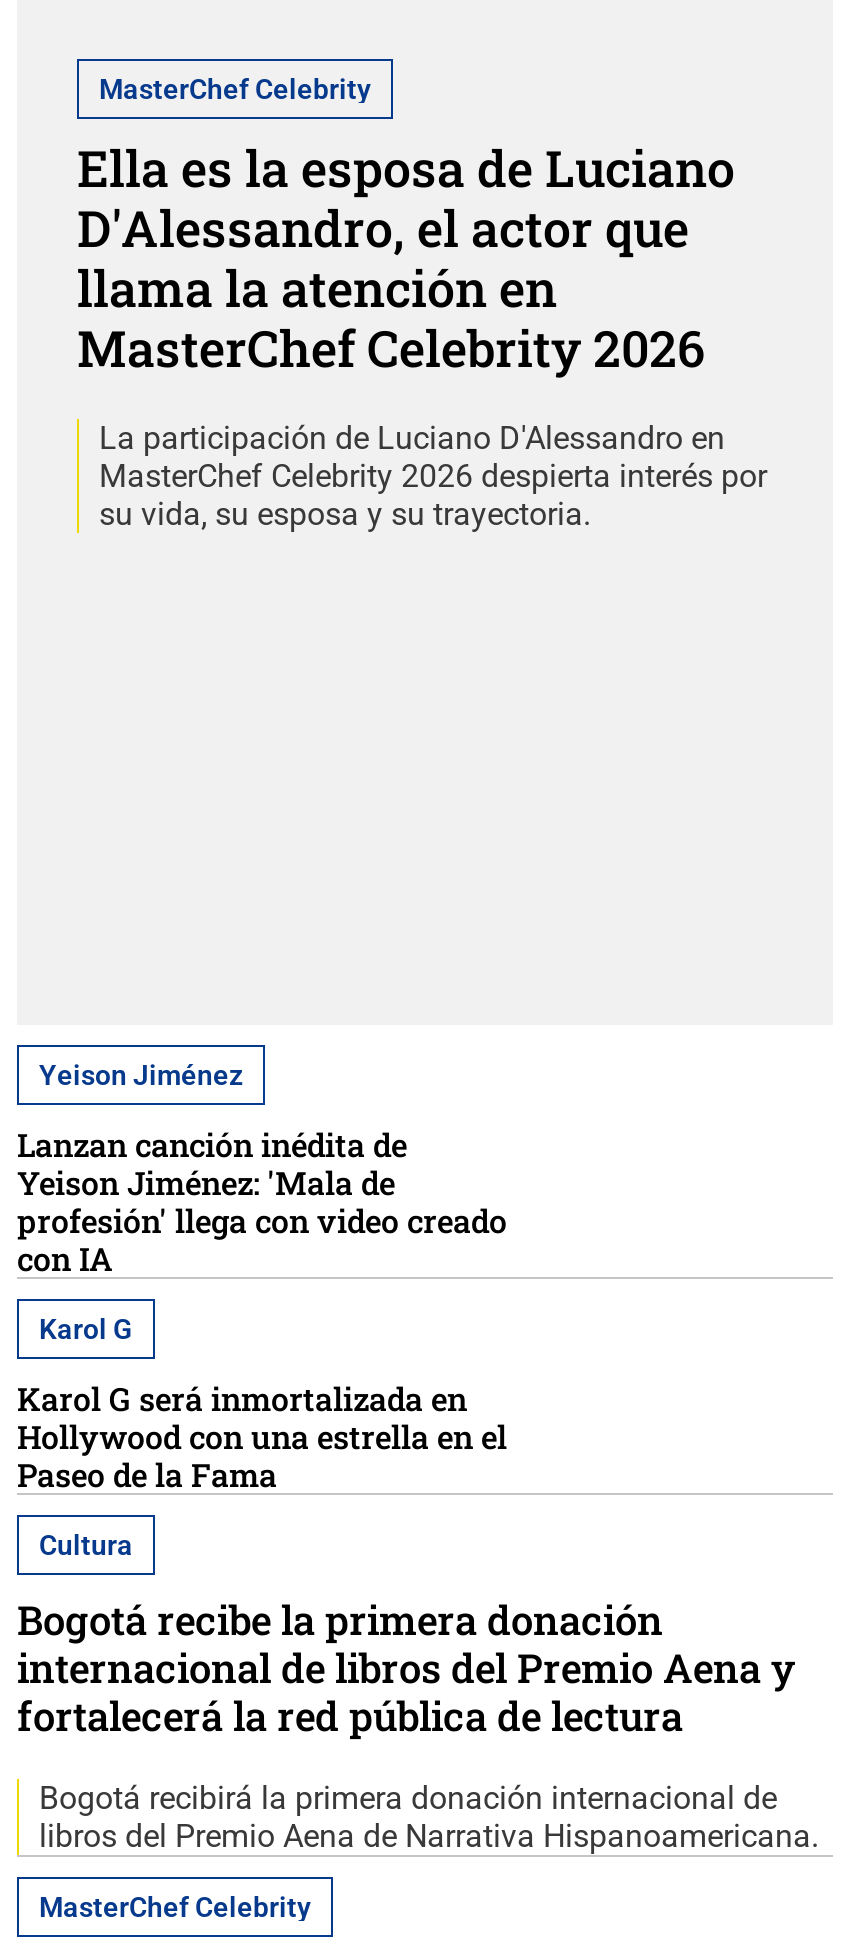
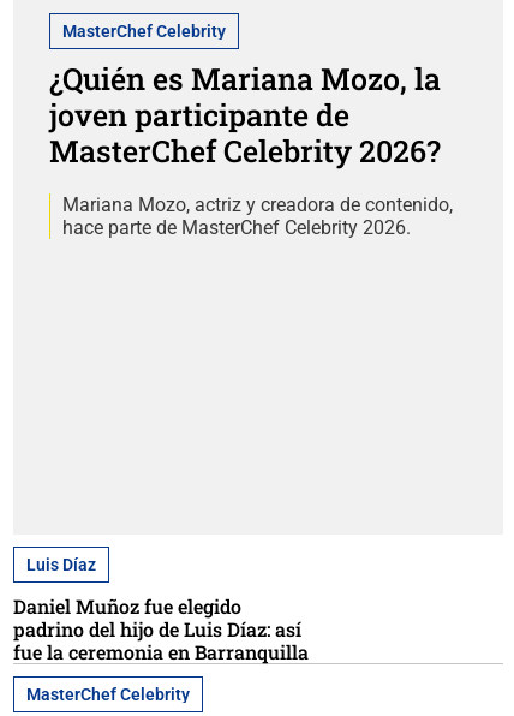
- Ella es la esposa de Luciano
- D'Alessandro, el actor que
- llama la atención en
- MasterChef Celebrity 2026
- La participación de Luciano D'Alessandro en
- MasterChef Celebrity 2026 despierta interés por
- su vida, su esposa y su trayectoria.
+ ¿Quién es Mariana Mozo, la
+ joven participante de
+ MasterChef Celebrity 2026?
+ Mariana Mozo, actriz y creadora de contenido,
+ hace parte de MasterChef Celebrity 2026.

- Yeison Jiménez
- Lanzan canción inédita de
- Yeison Jiménez: 'Mala de
- profesión' llega con video creado
- con IA
- Karol G
- Karol G será inmortalizada en
- Hollywood con una estrella en el
- Paseo de la Fama
- Cultura
- Bogotá recibe la primera donación
- internacional de libros del Premio Aena y
- fortalecerá la red pública de lectura
- Bogotá recibirá la primera donación internacional de
- libros del Premio Aena de Narrativa Hispanoamericana.
+ Luis Díaz
+ Daniel Muñoz fue elegido
+ padrino del hijo de Luis Díaz: así
+ fue la ceremonia en Barranquilla
